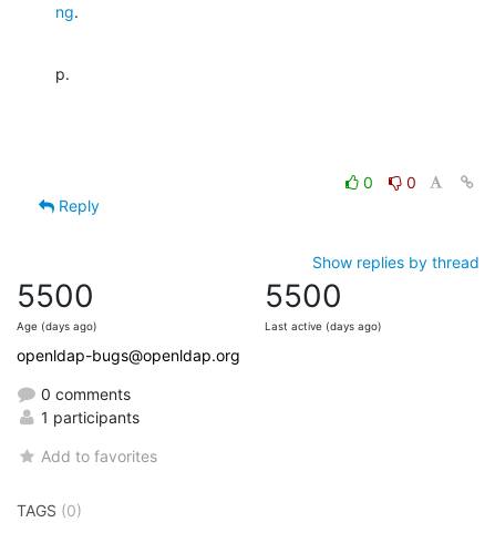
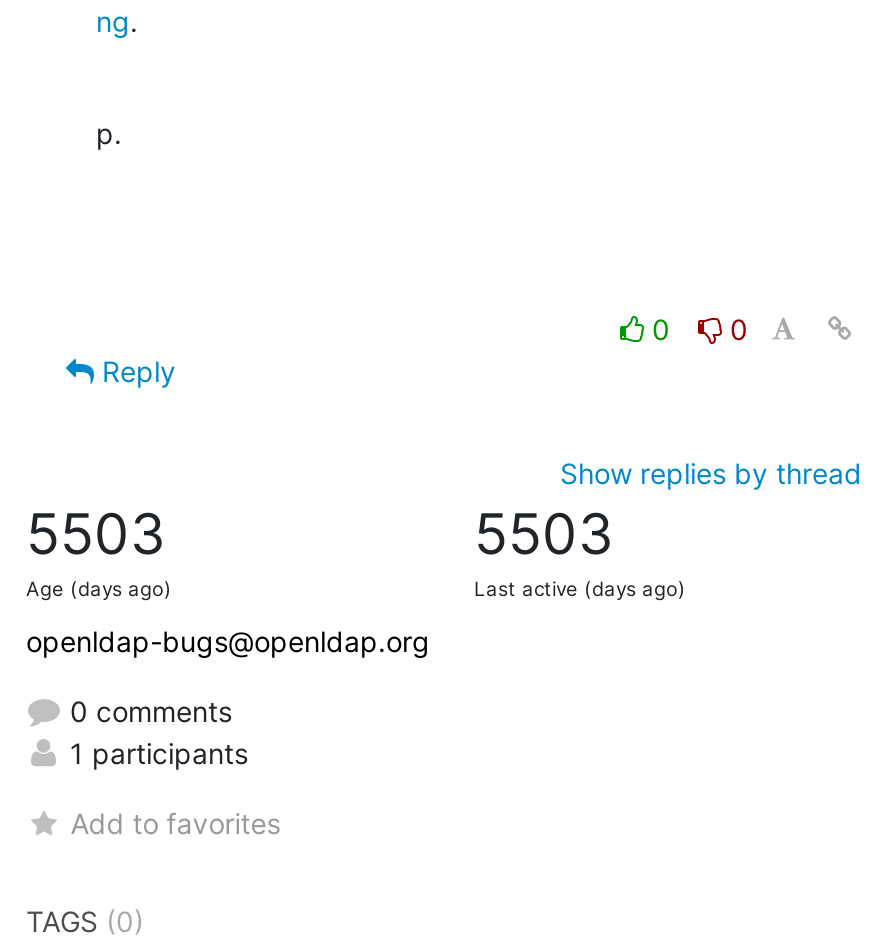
- 5500
+ 5503

- 5500
+ 5503
